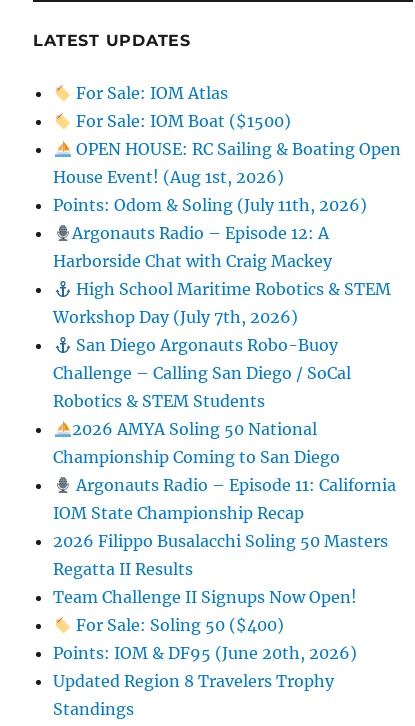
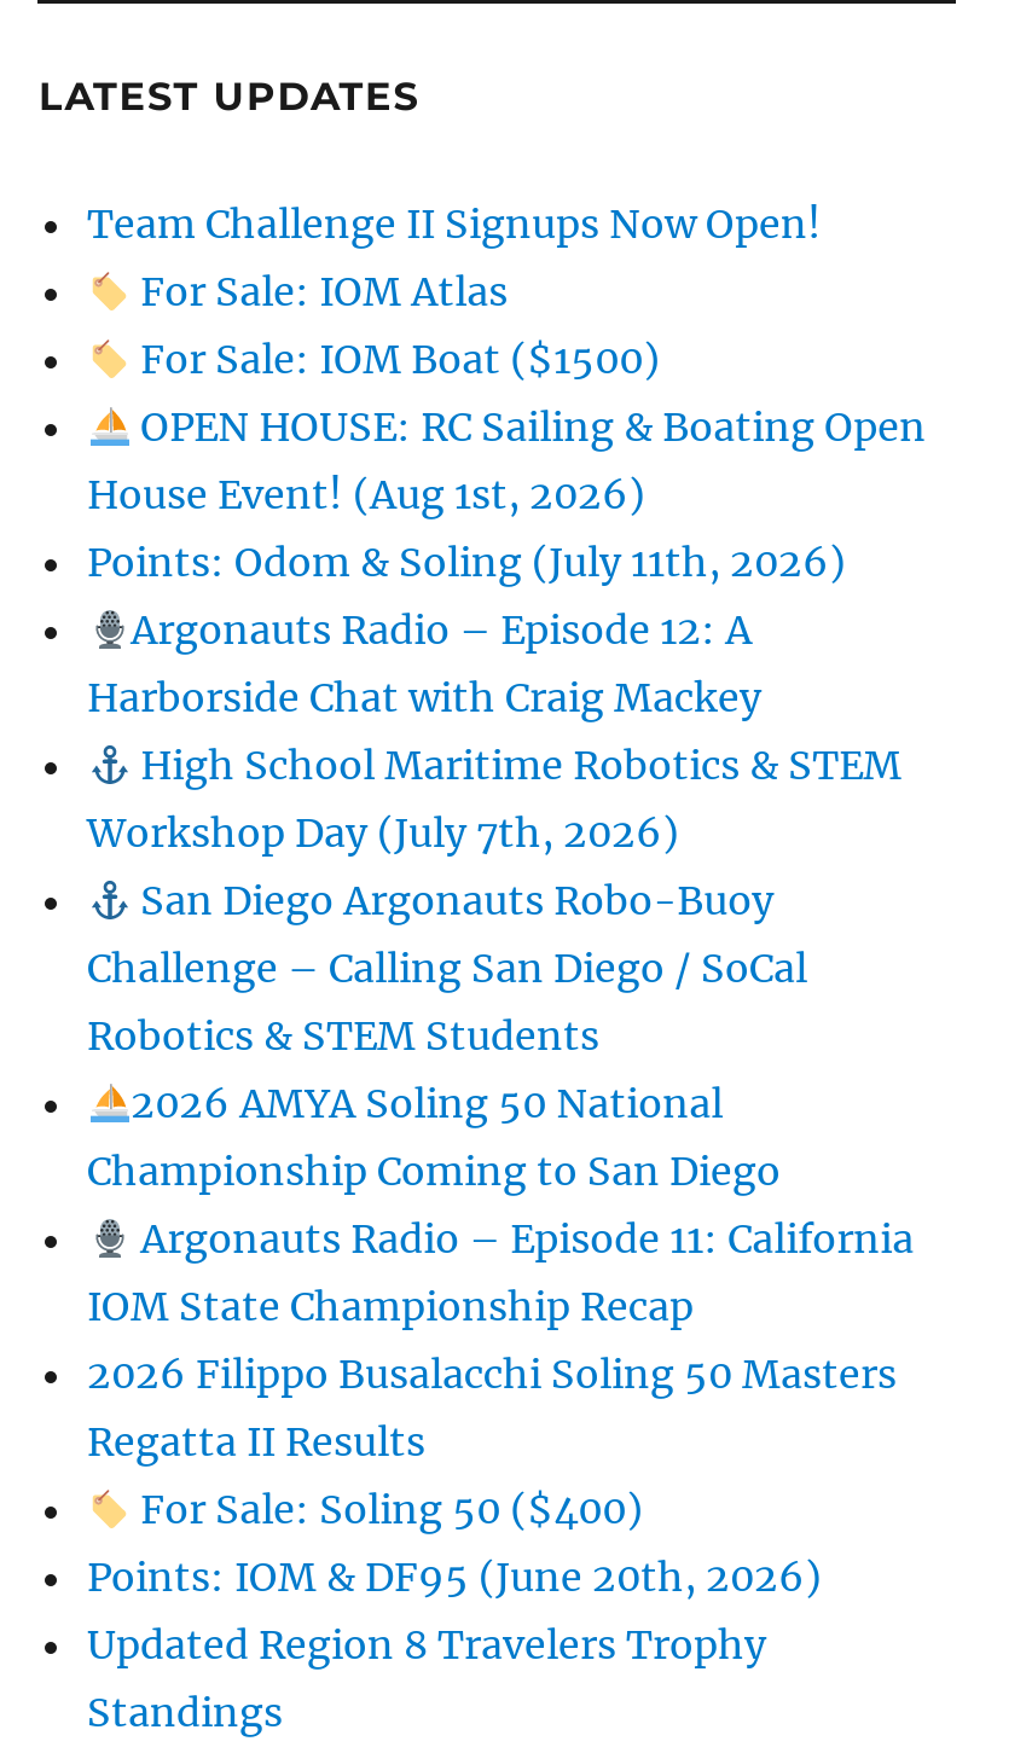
moved down: For Sale: IOM Atlas | For Sale: IOM Boat ($1500) | OPEN HOUSE: RC Sailing & Boating Open | ... | 2026 Filippo Busalacchi Soling 50 Masters | Regatta II Results

moved up: Team Challenge II Signups Now Open!
